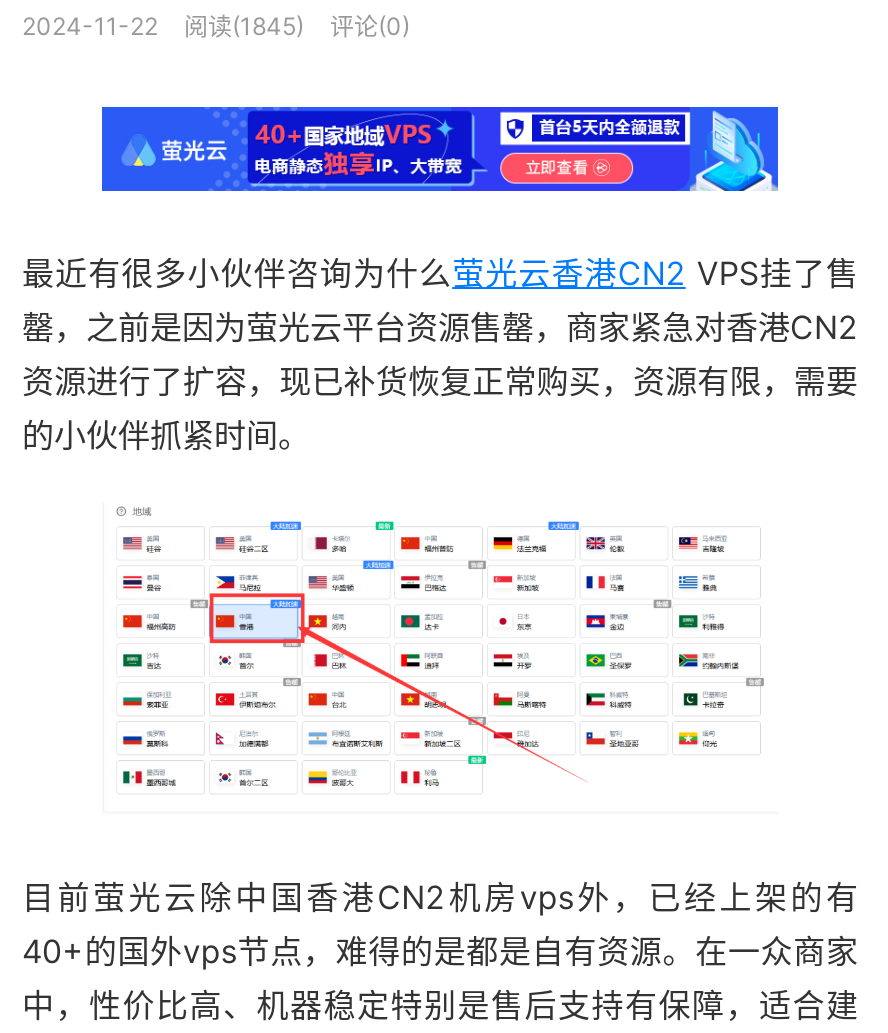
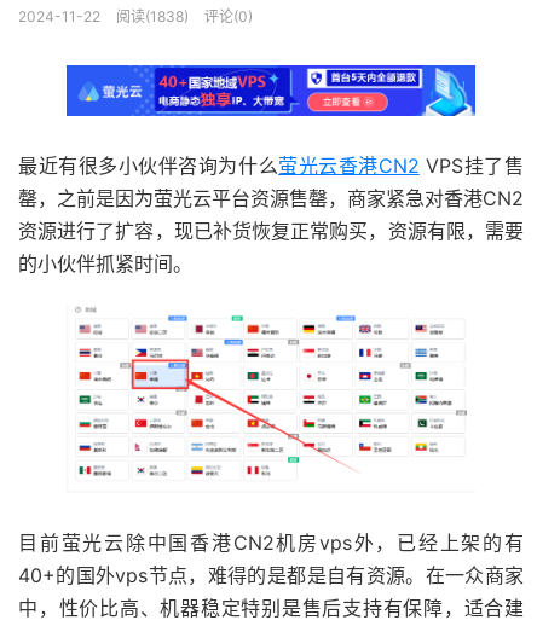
- 2024-11-22 阅读(1845) 评论(0)
+ 2024-11-22 阅读(1838) 评论(0)
